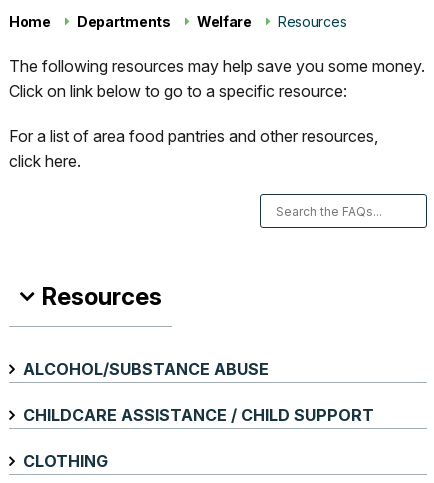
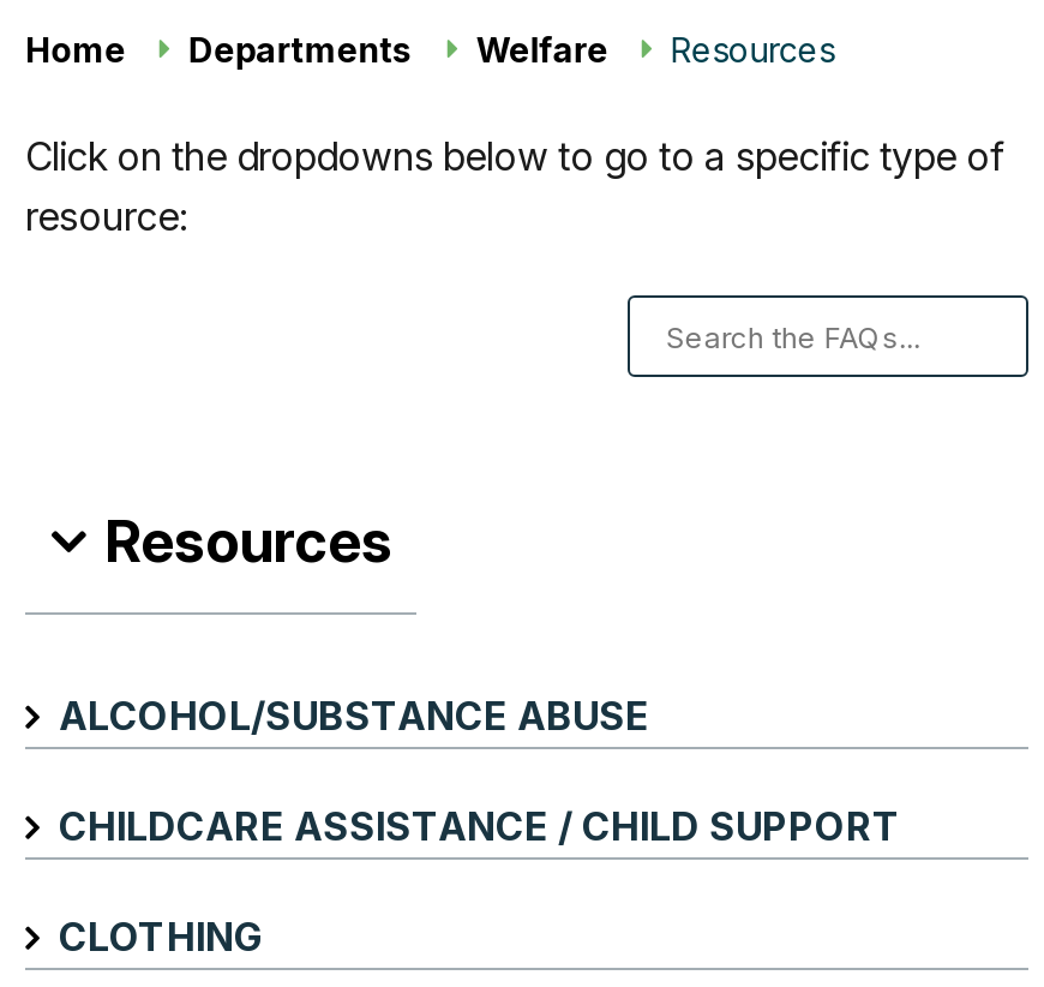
- The following resources may help save you some money.
- Click on link below to go to a specific resource:
- For a list of area food pantries and other resources,
- click here.
+ Click on the dropdowns below to go to a specific type of
+ resource:
